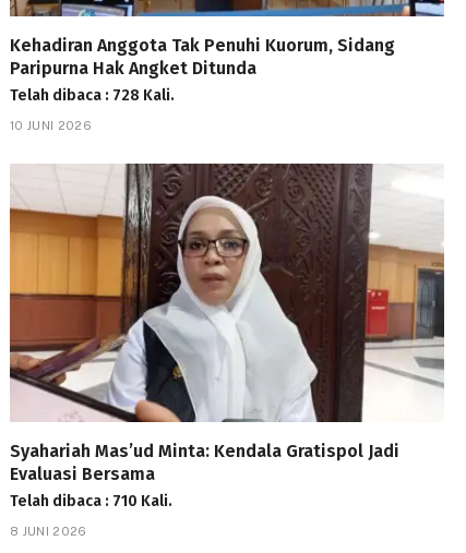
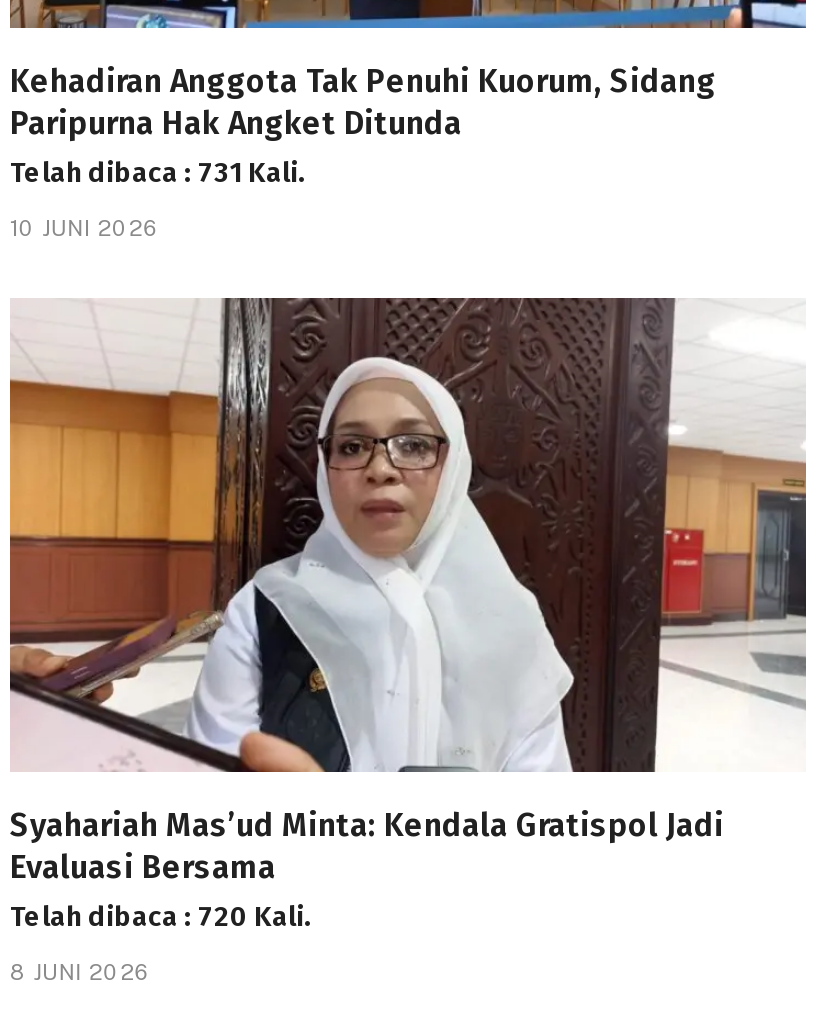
- Telah dibaca : 728 Kali.
+ Telah dibaca : 731 Kali.

- Telah dibaca : 710 Kali.
+ Telah dibaca : 720 Kali.
